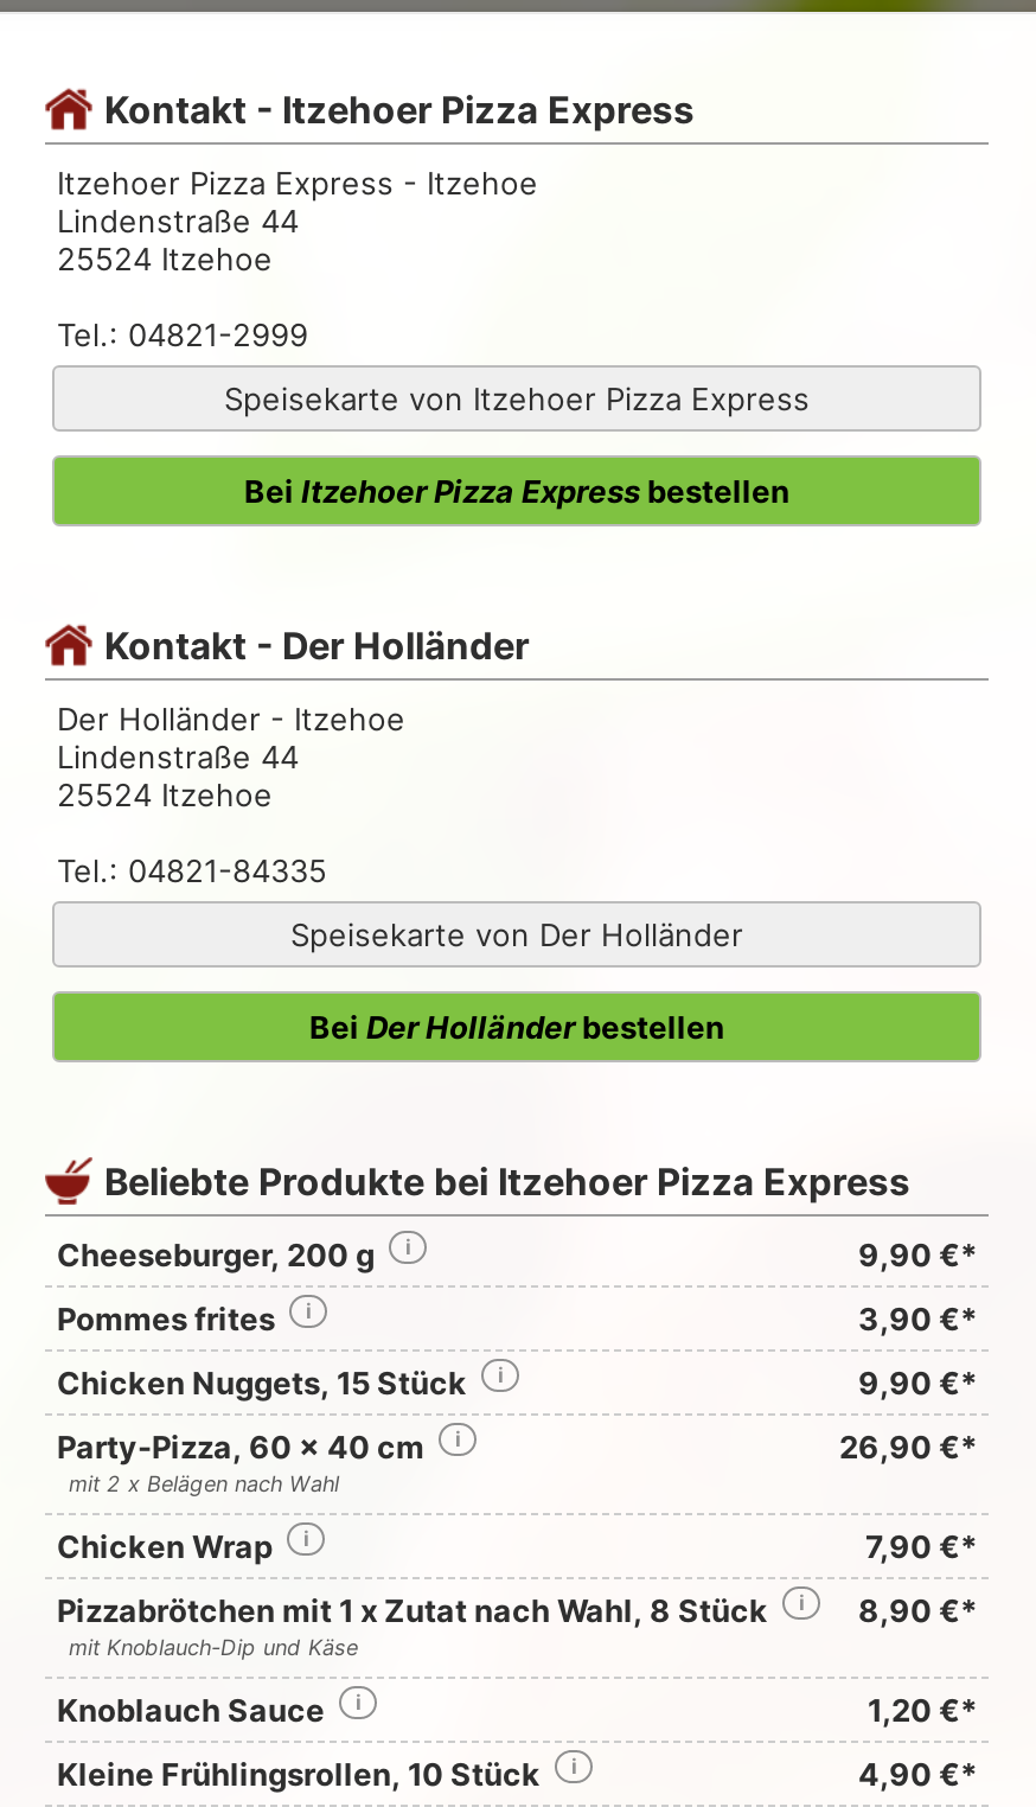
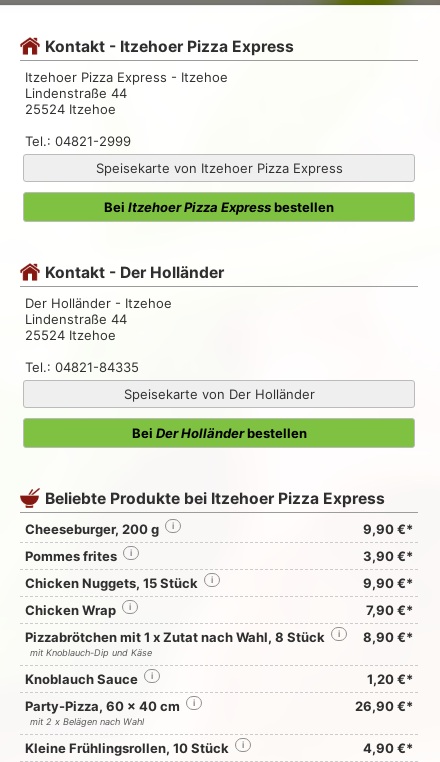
moved down: Party-Pizza, 60 x 40 cm | 26,90 €* | mit 2 x Belägen nach Wahl

moved up: Chicken Wrap | 7,90 €* | Pizzabrötchen mit 1 x Zutat nach Wahl, 8 Stück | 8,90 €* | mit Knoblauch-Dip und Käse | Knoblauch Sauce | 1,20 €*
